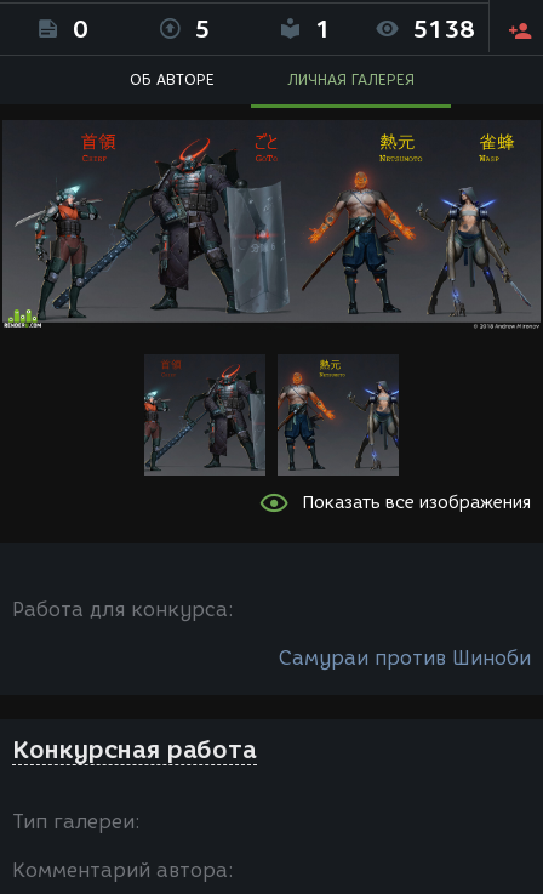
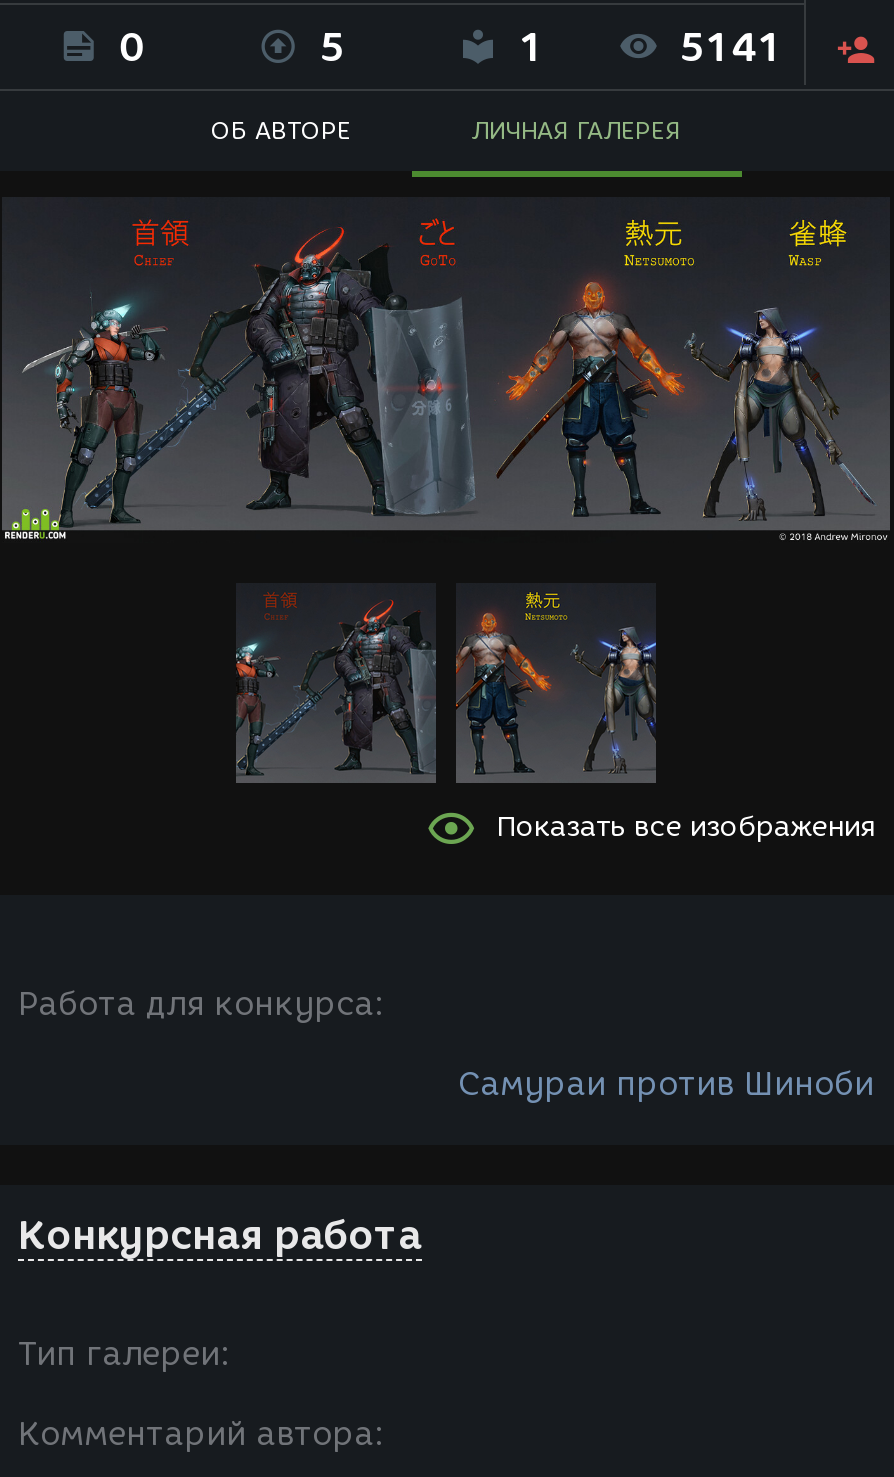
- 5138
+ 5141
